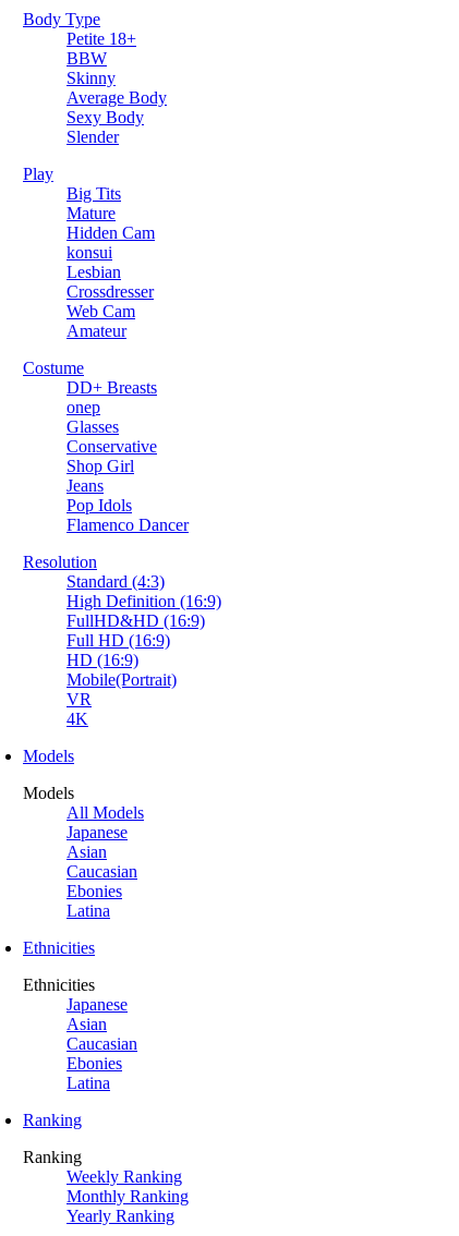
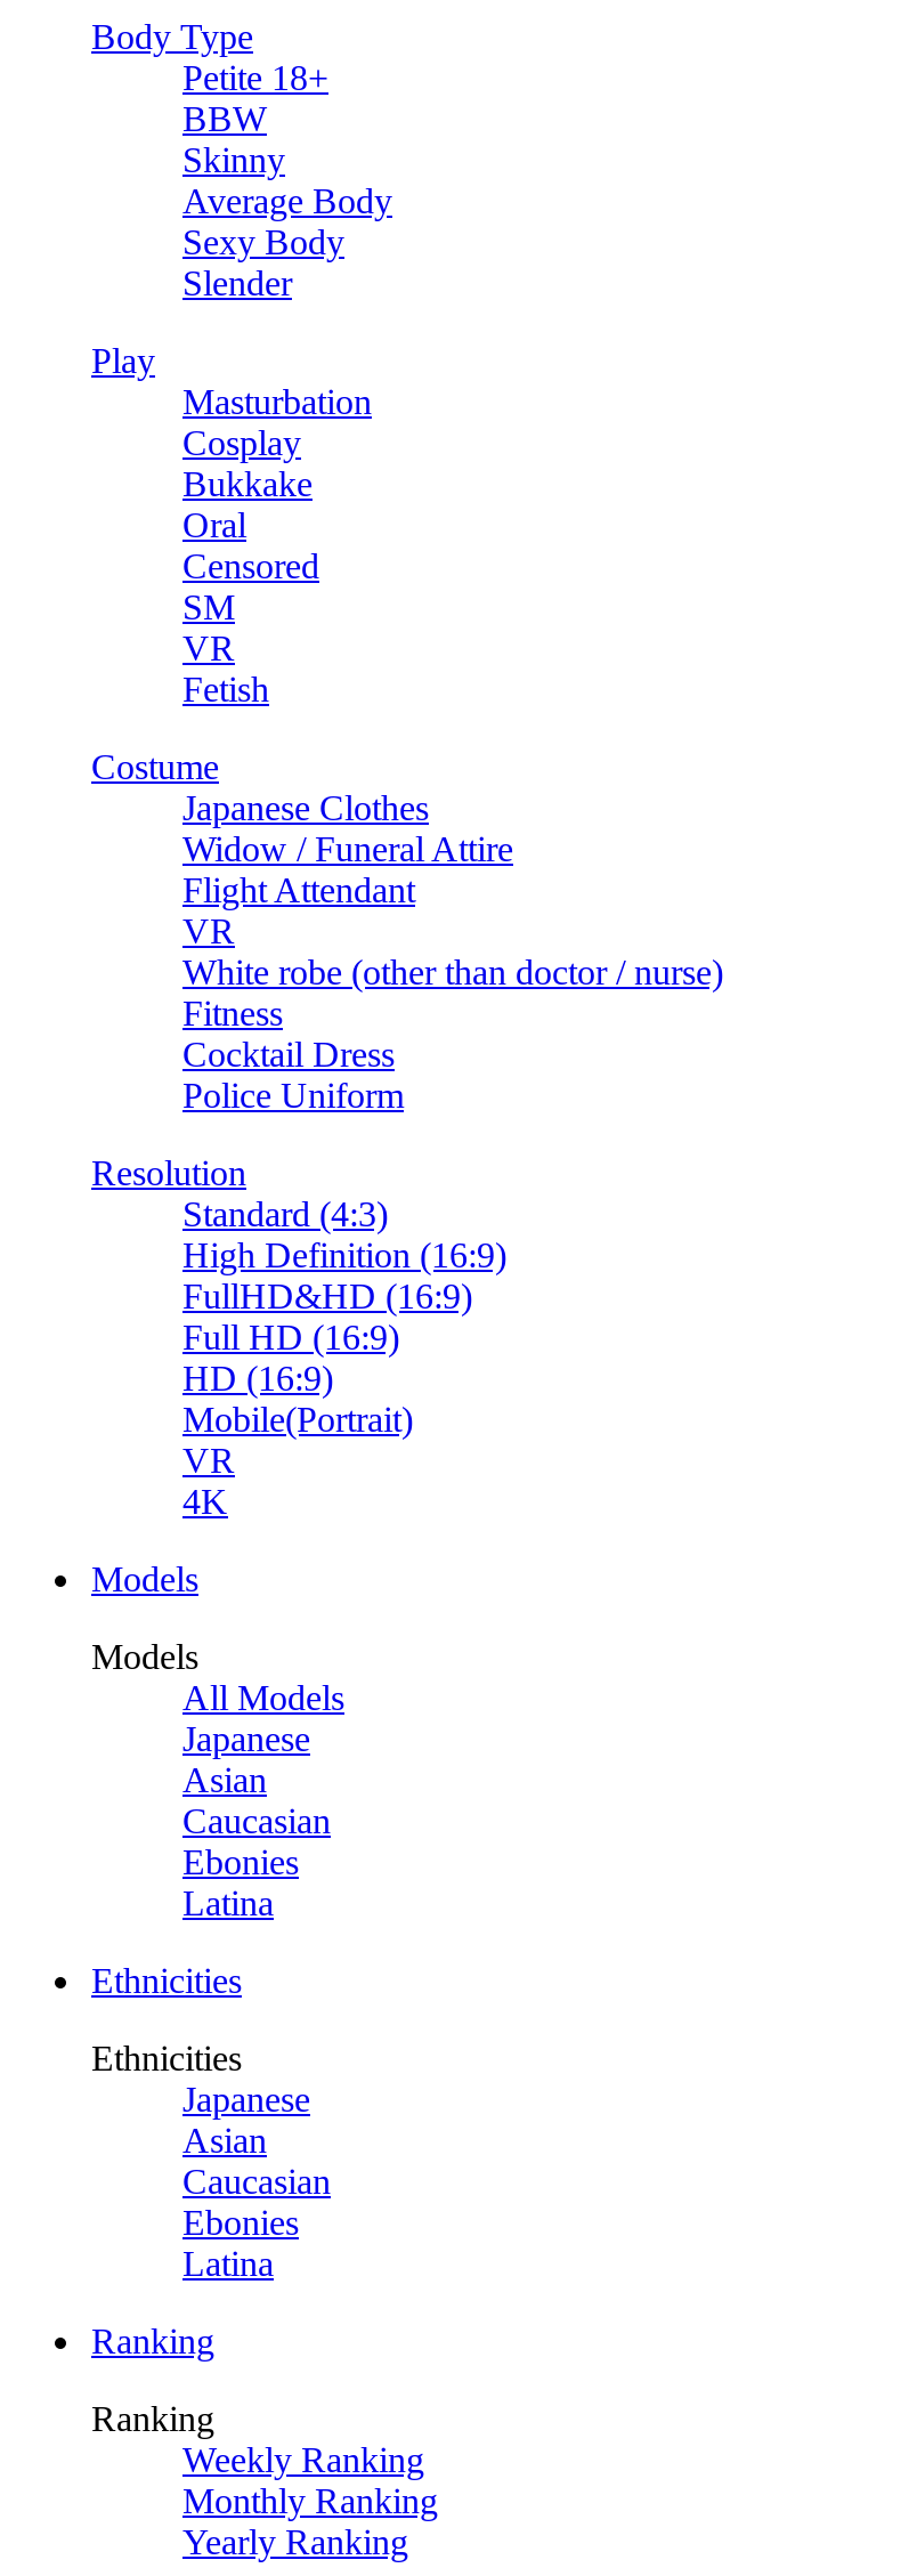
- Big Tits
- Mature
- Hidden Cam
- konsui
- Lesbian
- Crossdresser
- Web Cam
- Amateur
+ Masturbation
+ Cosplay
+ Bukkake
+ Oral
+ Censored
+ SM
+ VR
+ Fetish

- DD+ Breasts
- onep
- Glasses
- Conservative
- Shop Girl
- Jeans
- Pop Idols
- Flamenco Dancer
+ Japanese Clothes
+ Widow / Funeral Attire
+ Flight Attendant
+ VR
+ White robe (other than doctor / nurse)
+ Fitness
+ Cocktail Dress
+ Police Uniform
